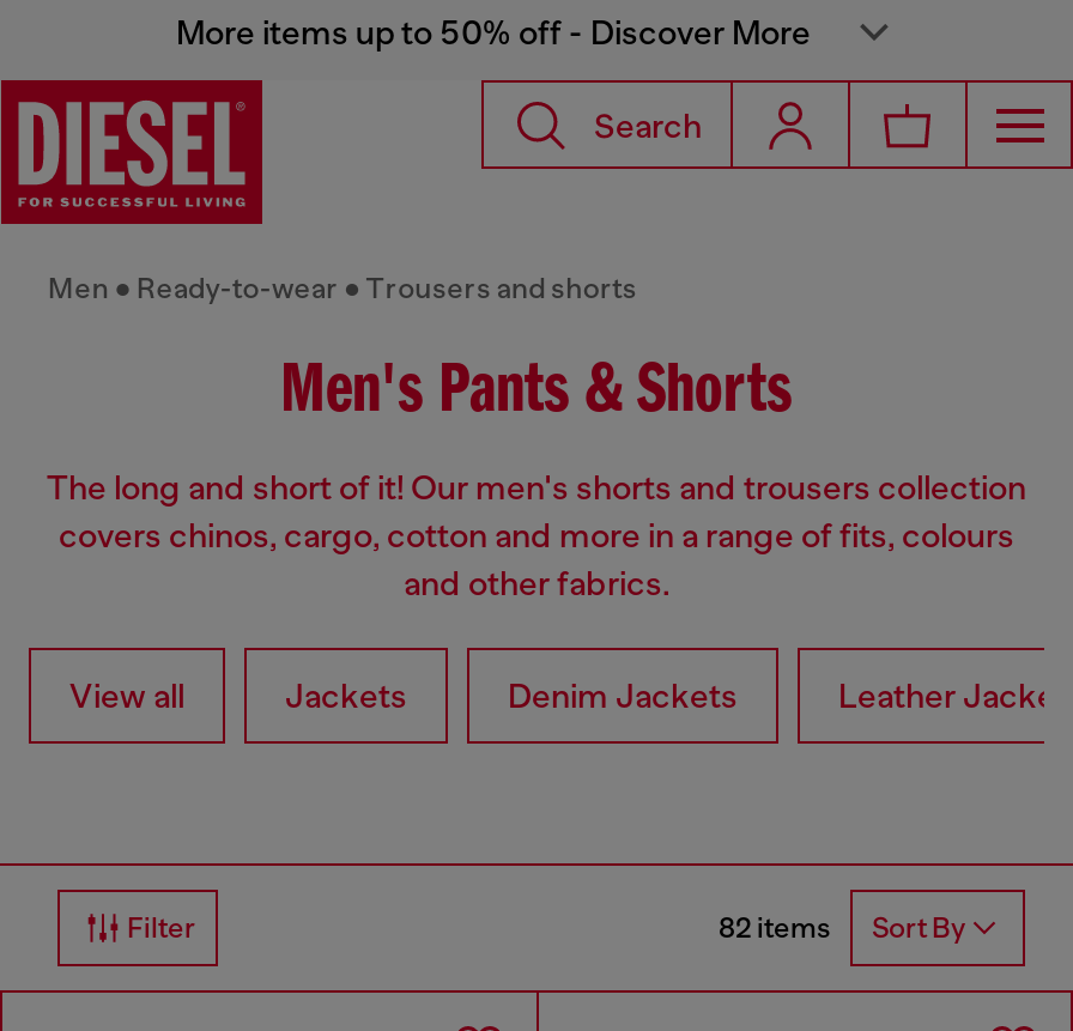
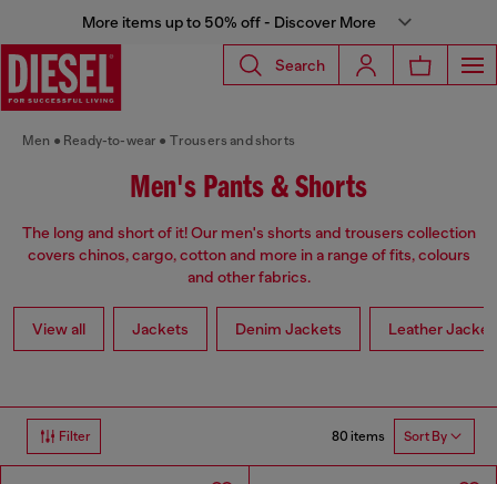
- 82 items Sort By
+ 80 items Sort By
